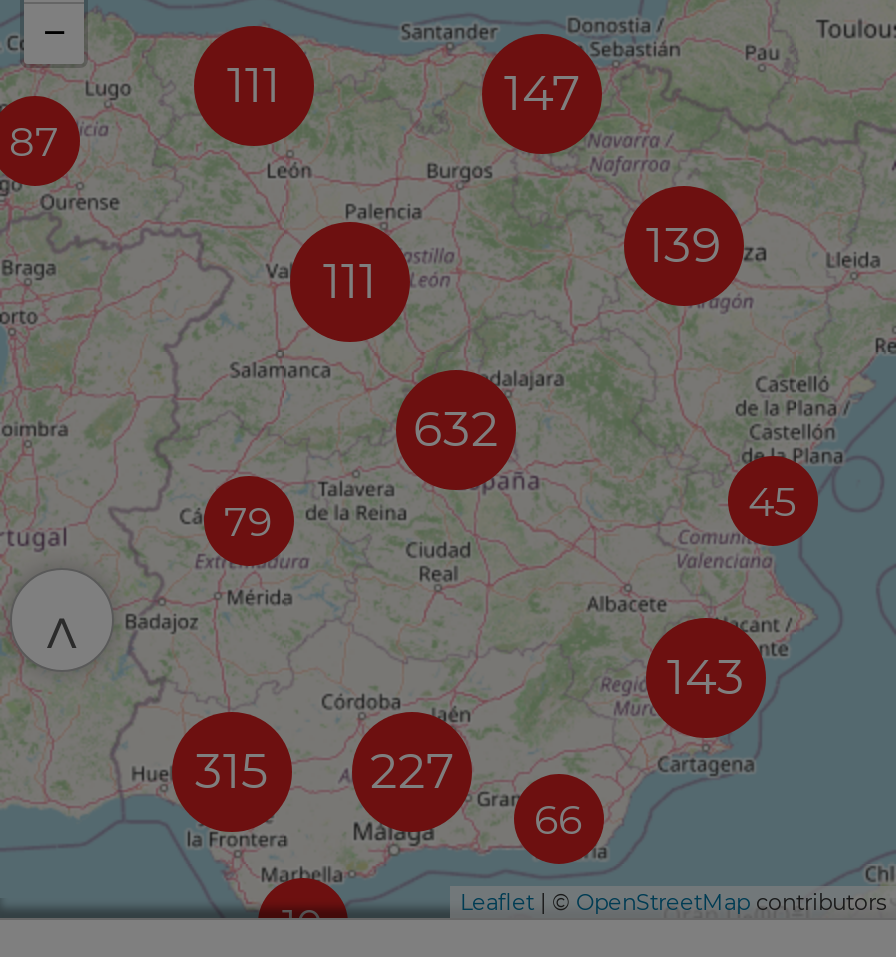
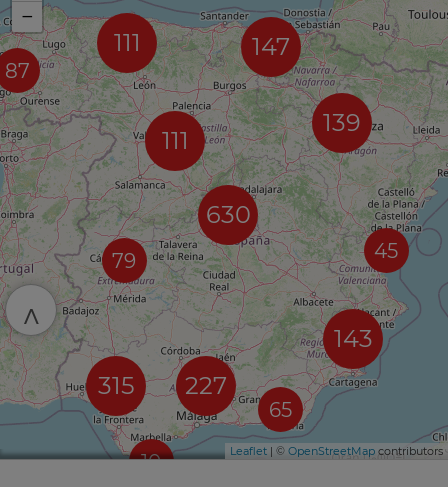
- 632
+ 630

- 66
+ 65
